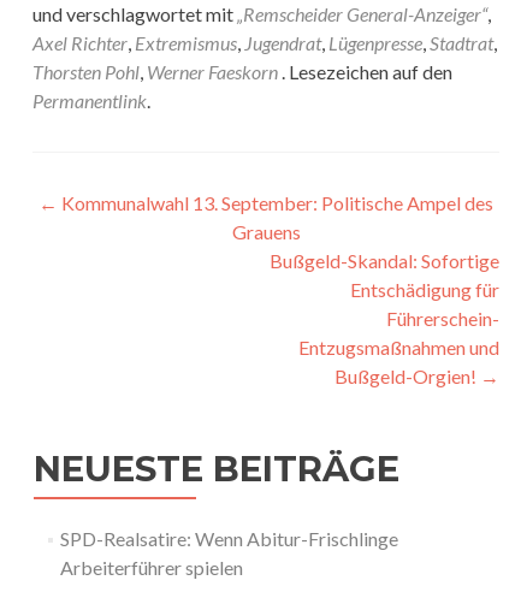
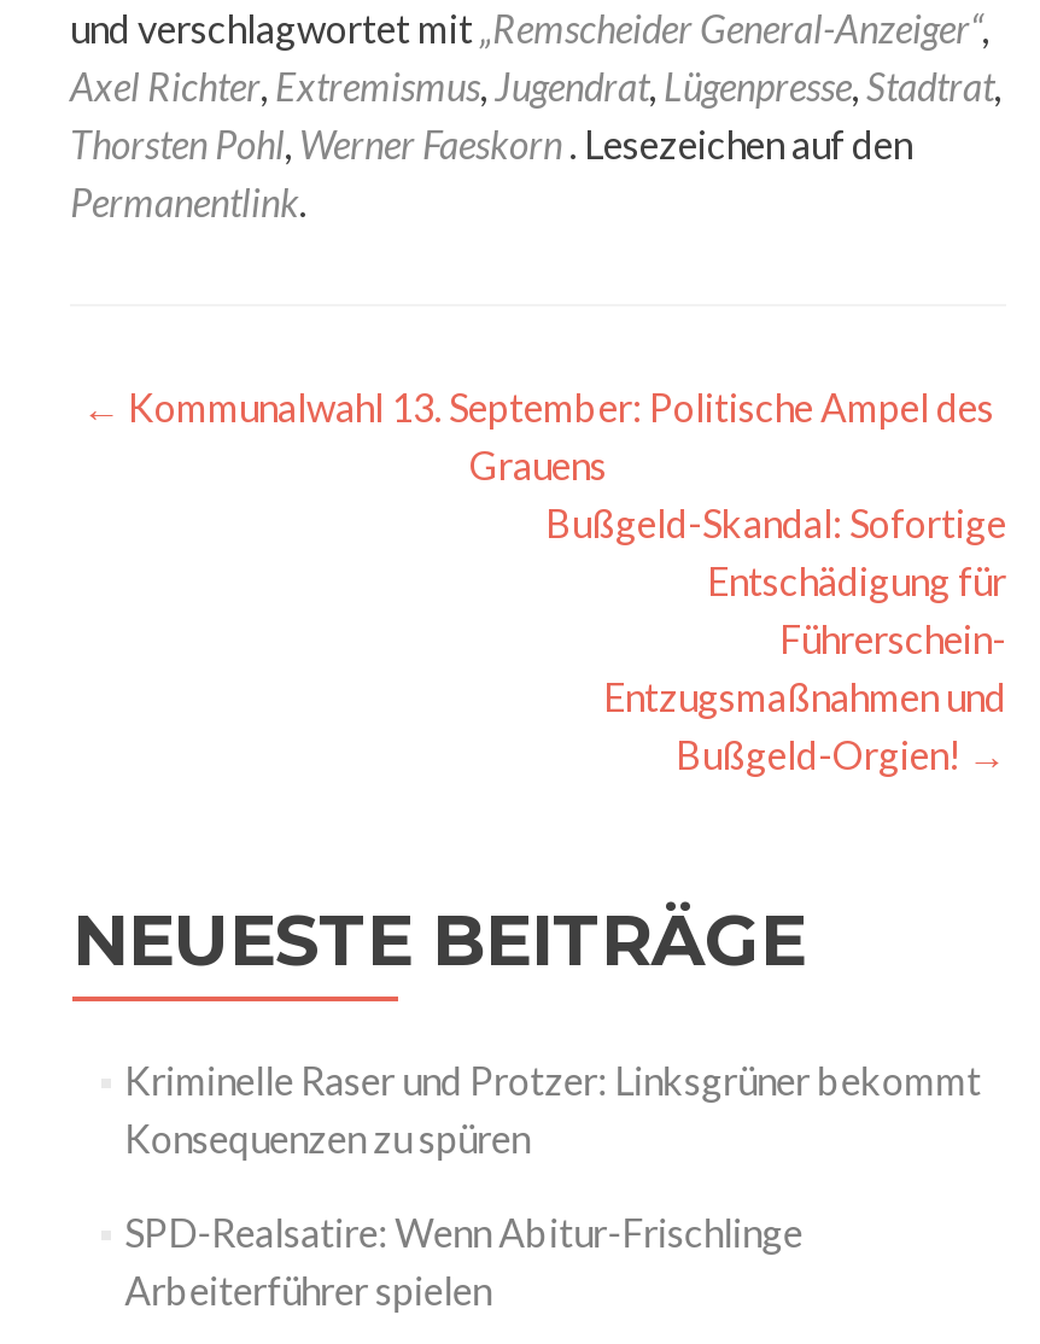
+ Kriminelle Raser und Protzer: Linksgrüner bekommt
+ Konsequenzen zu spüren
